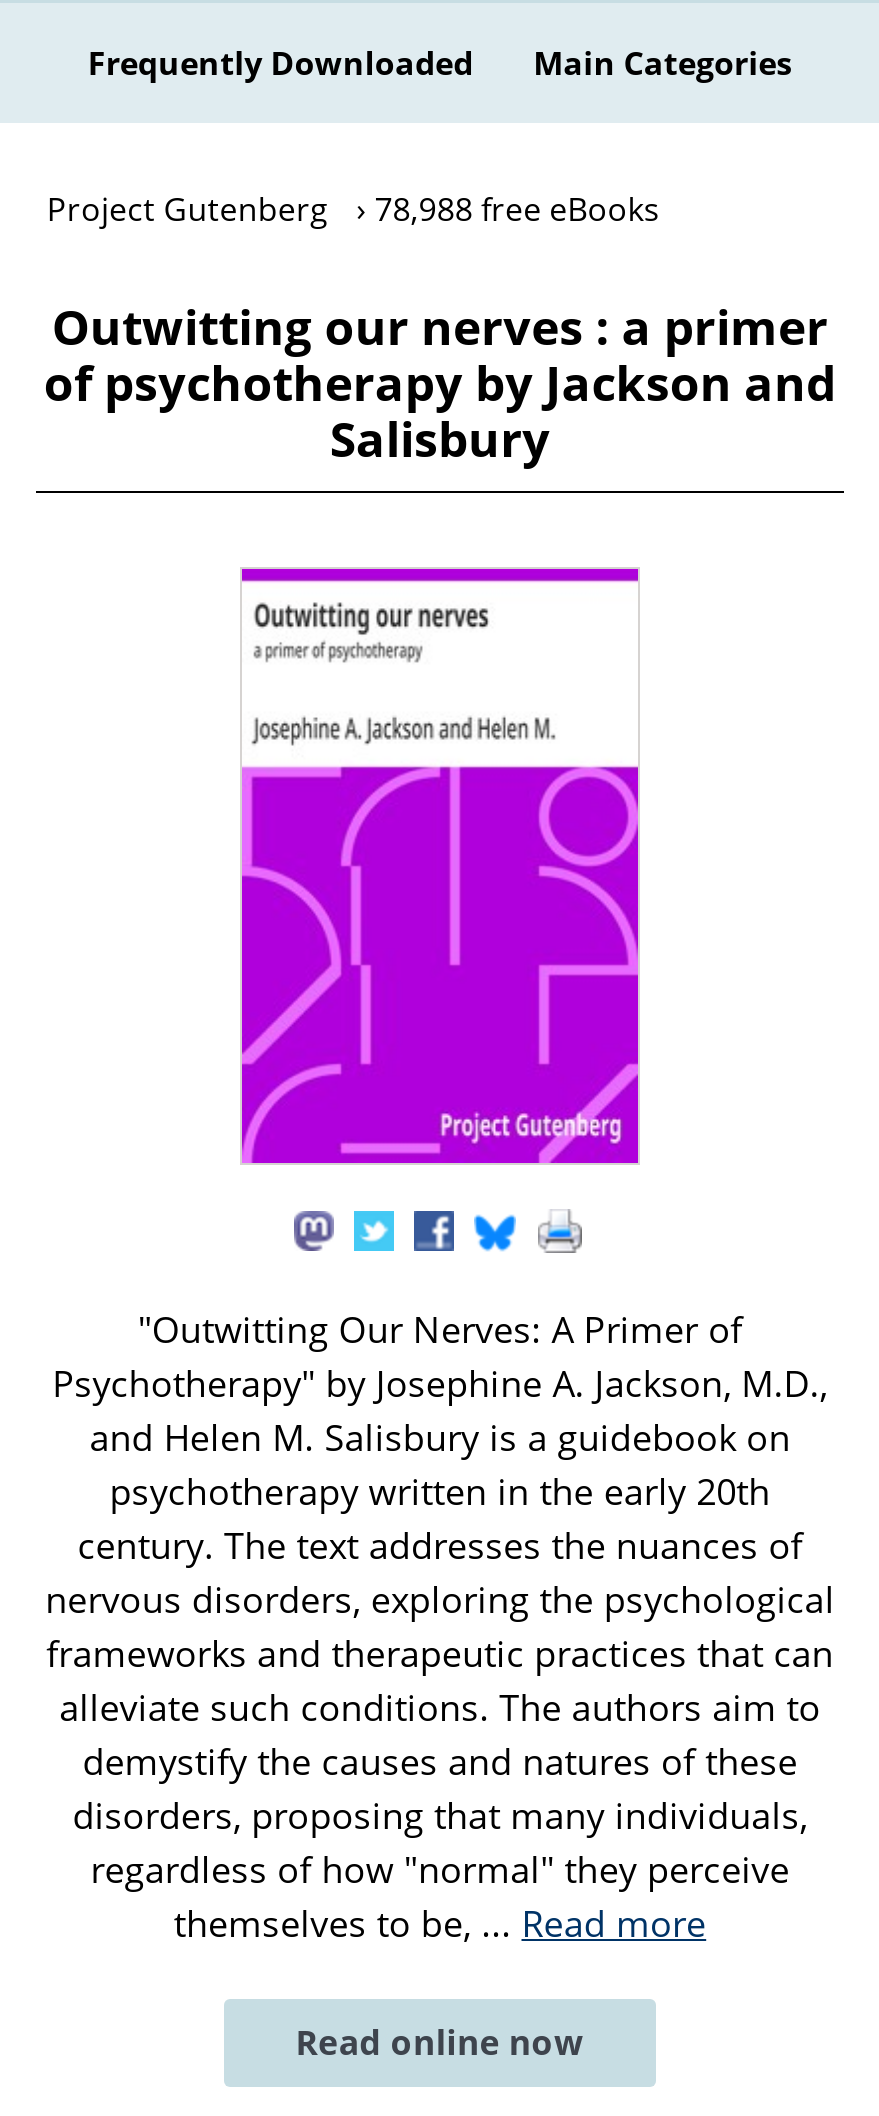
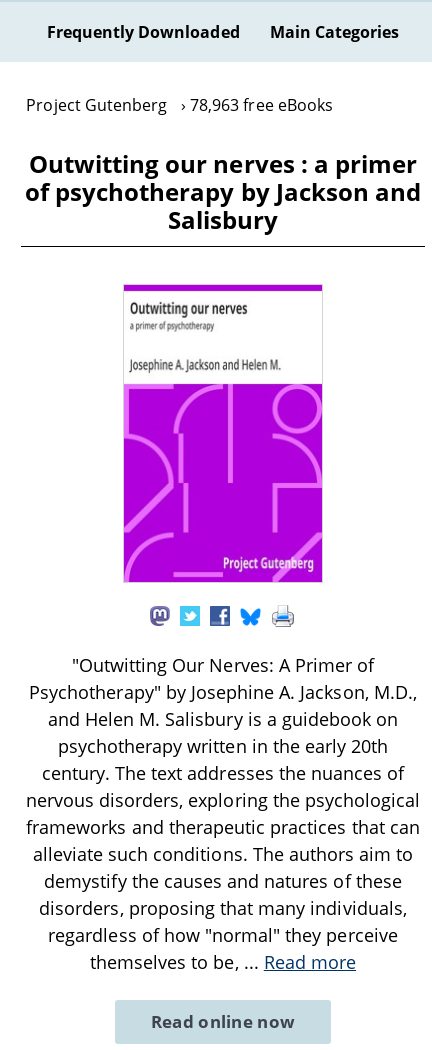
- Project Gutenberg 78,988 free eBooks
+ Project Gutenberg 78,963 free eBooks
